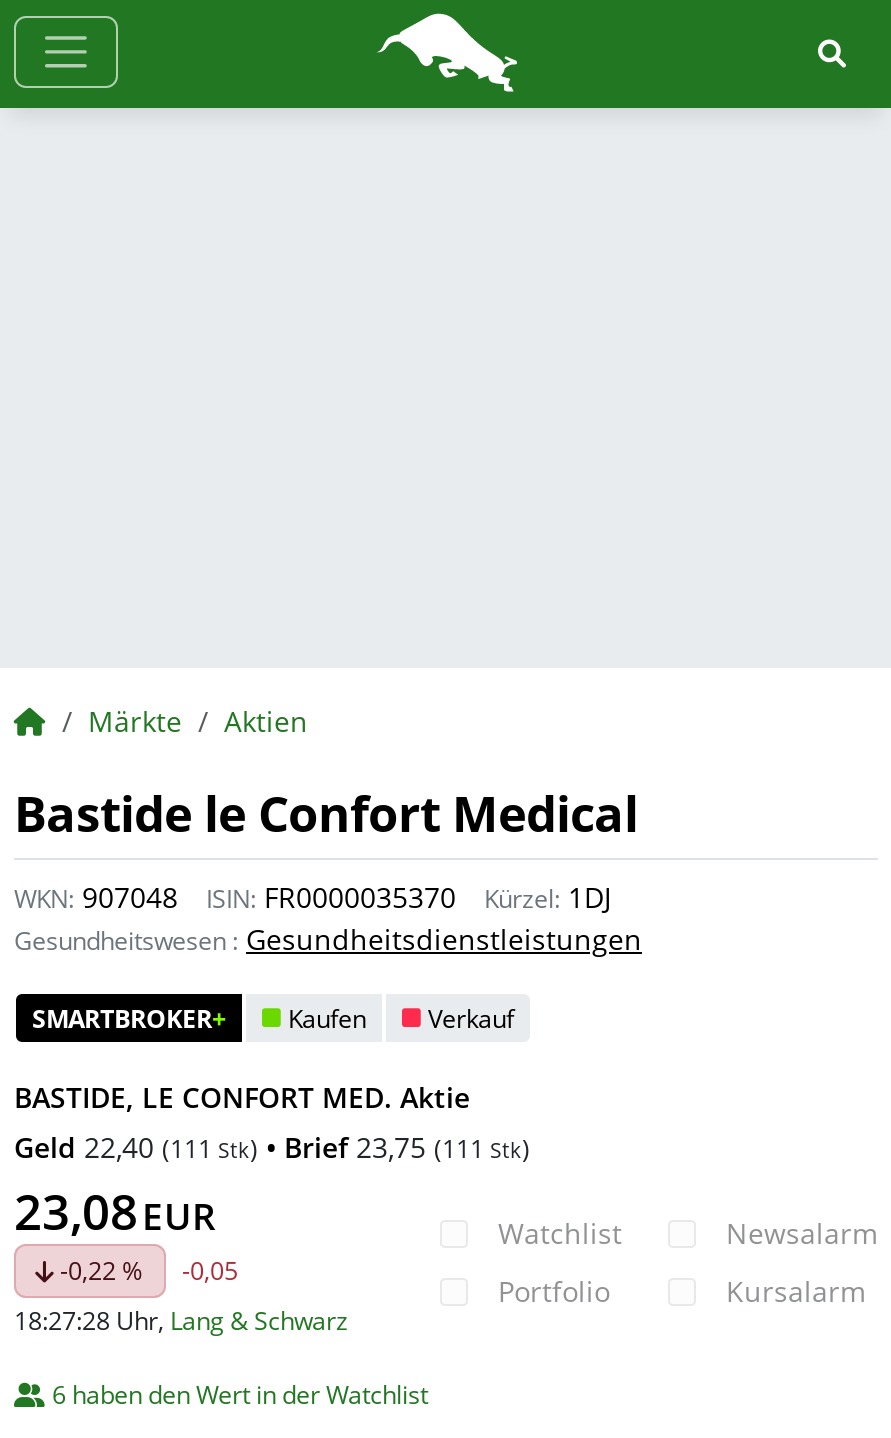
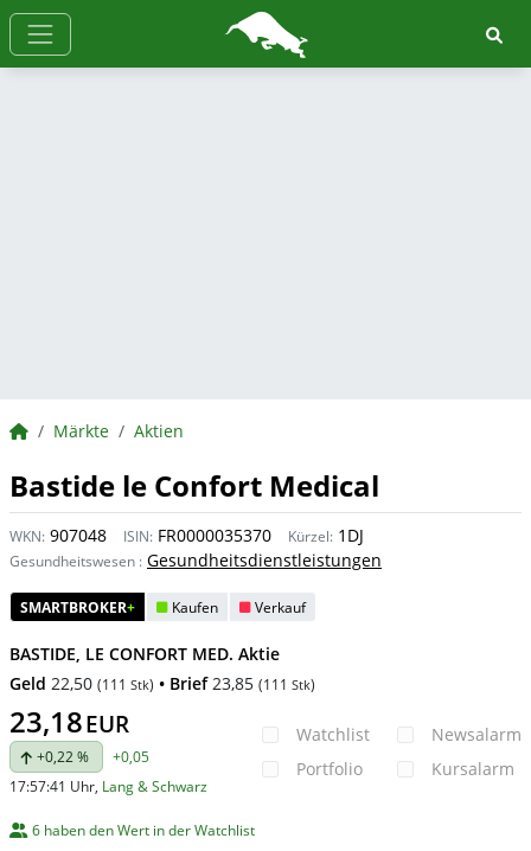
- Geld 22,40 (111 Stk) • Brief 23,75 (111 Stk)
+ Geld 22,50 (111 Stk) • Brief 23,85 (111 Stk)

- 23,08 EUR
+ 23,18 EUR

- -0,22 %
+ +0,22 %

- -0,05
+ +0,05

- 18:27:28 Uhr, Lang & Schwarz
+ 17:57:41 Uhr, Lang & Schwarz
